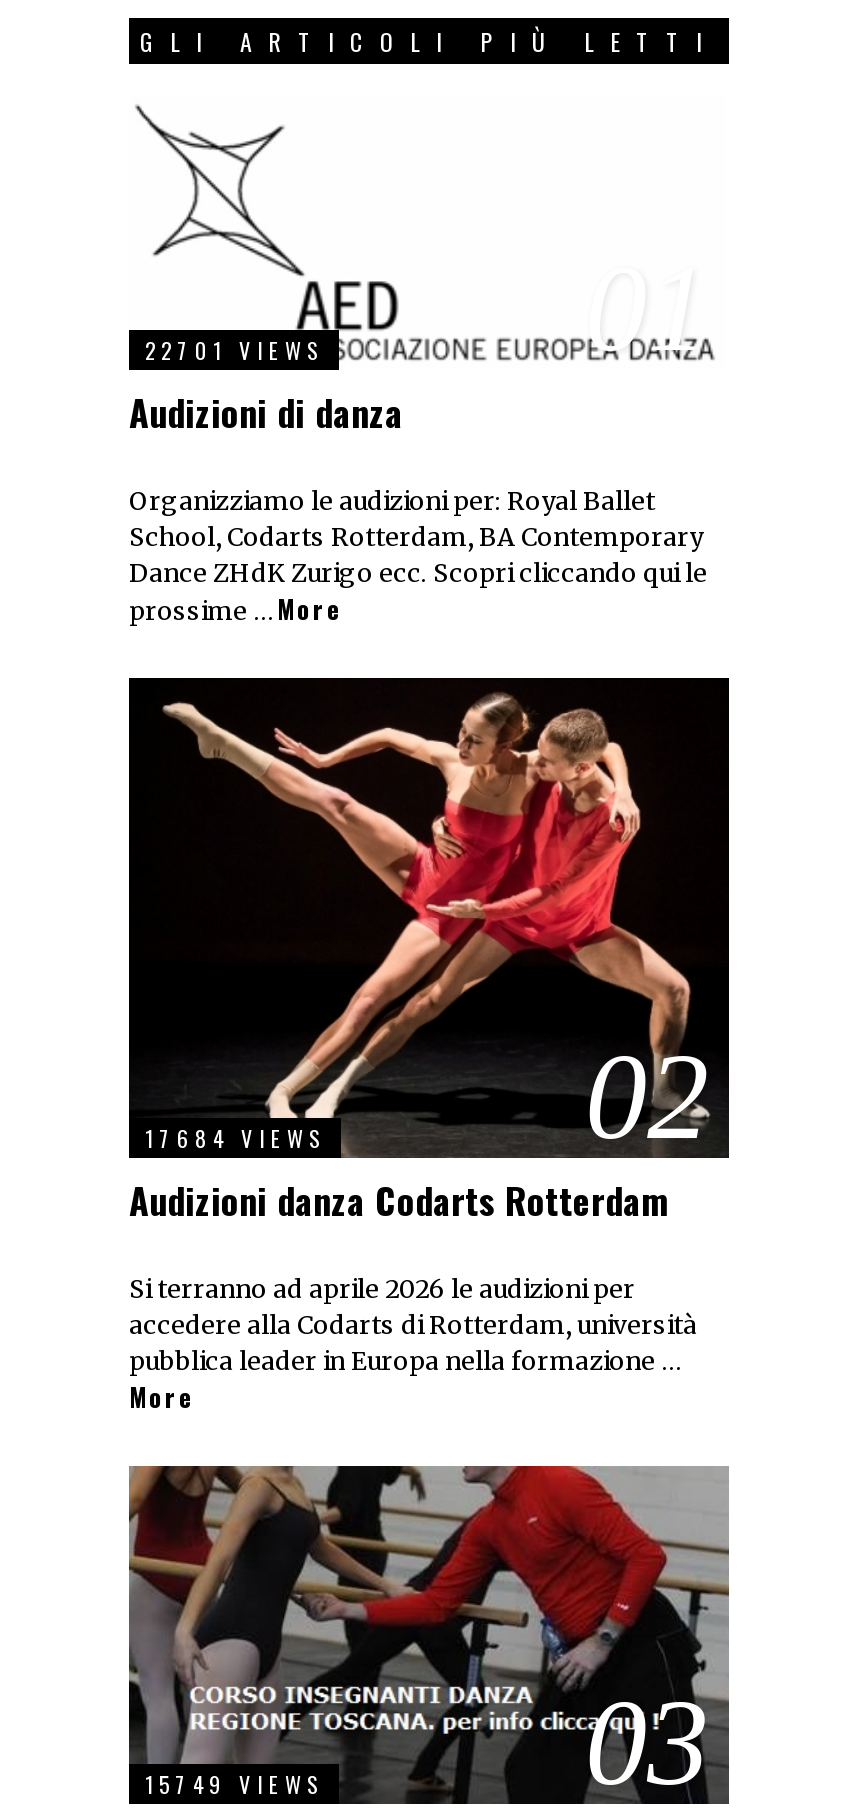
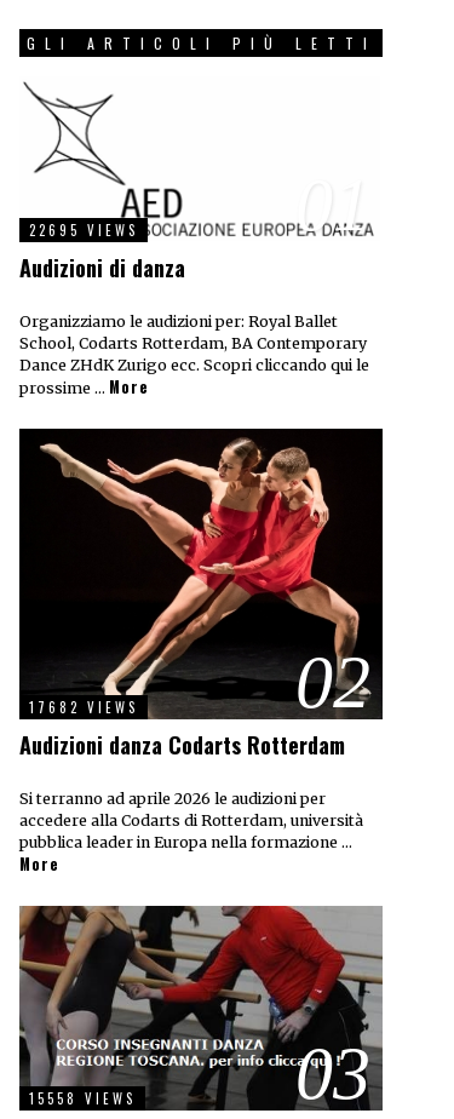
- 22701 VIEWS
+ 22695 VIEWS

- 17684 VIEWS
+ 17682 VIEWS

- 15749 VIEWS
+ 15558 VIEWS
